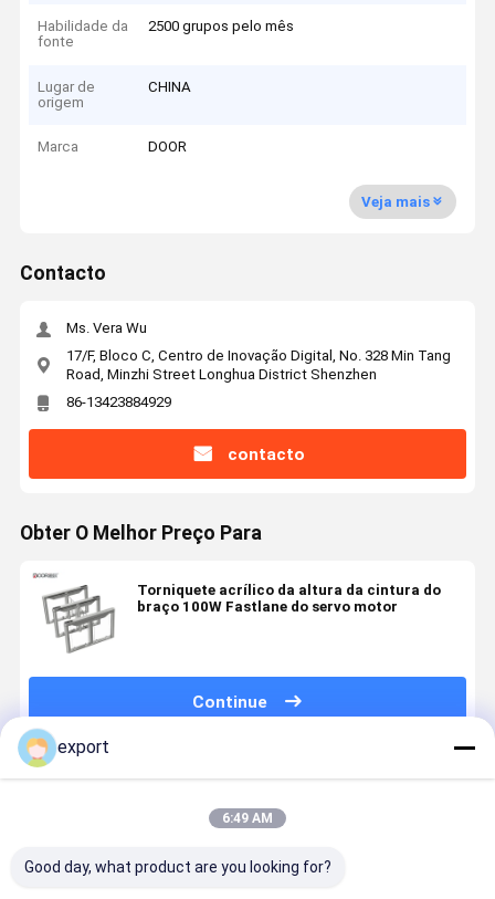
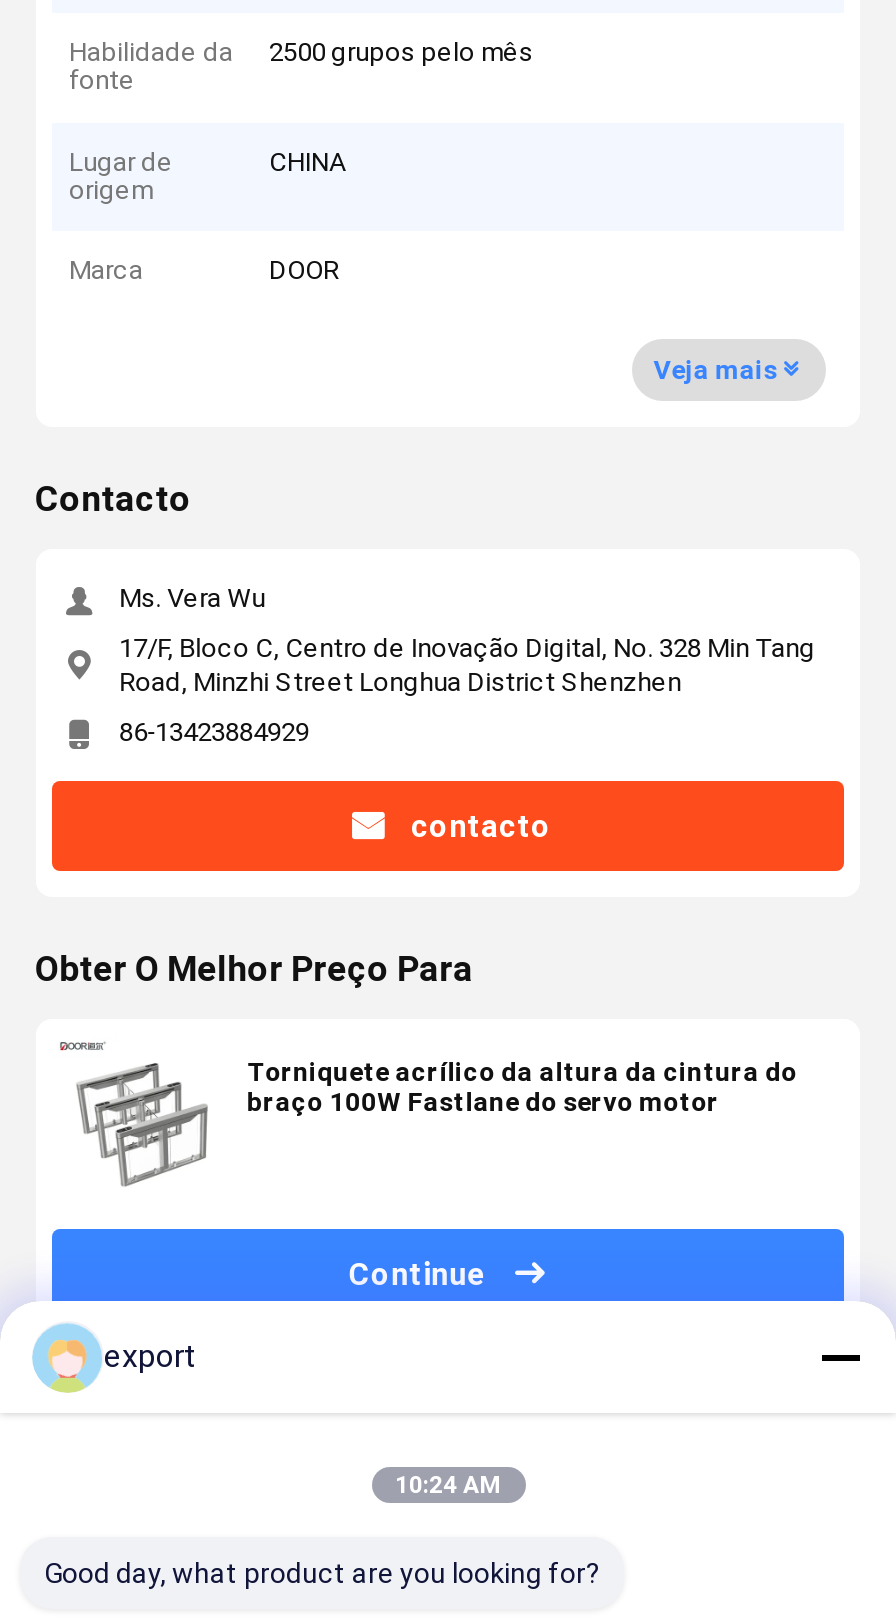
- 6:49 AM
+ 10:24 AM
